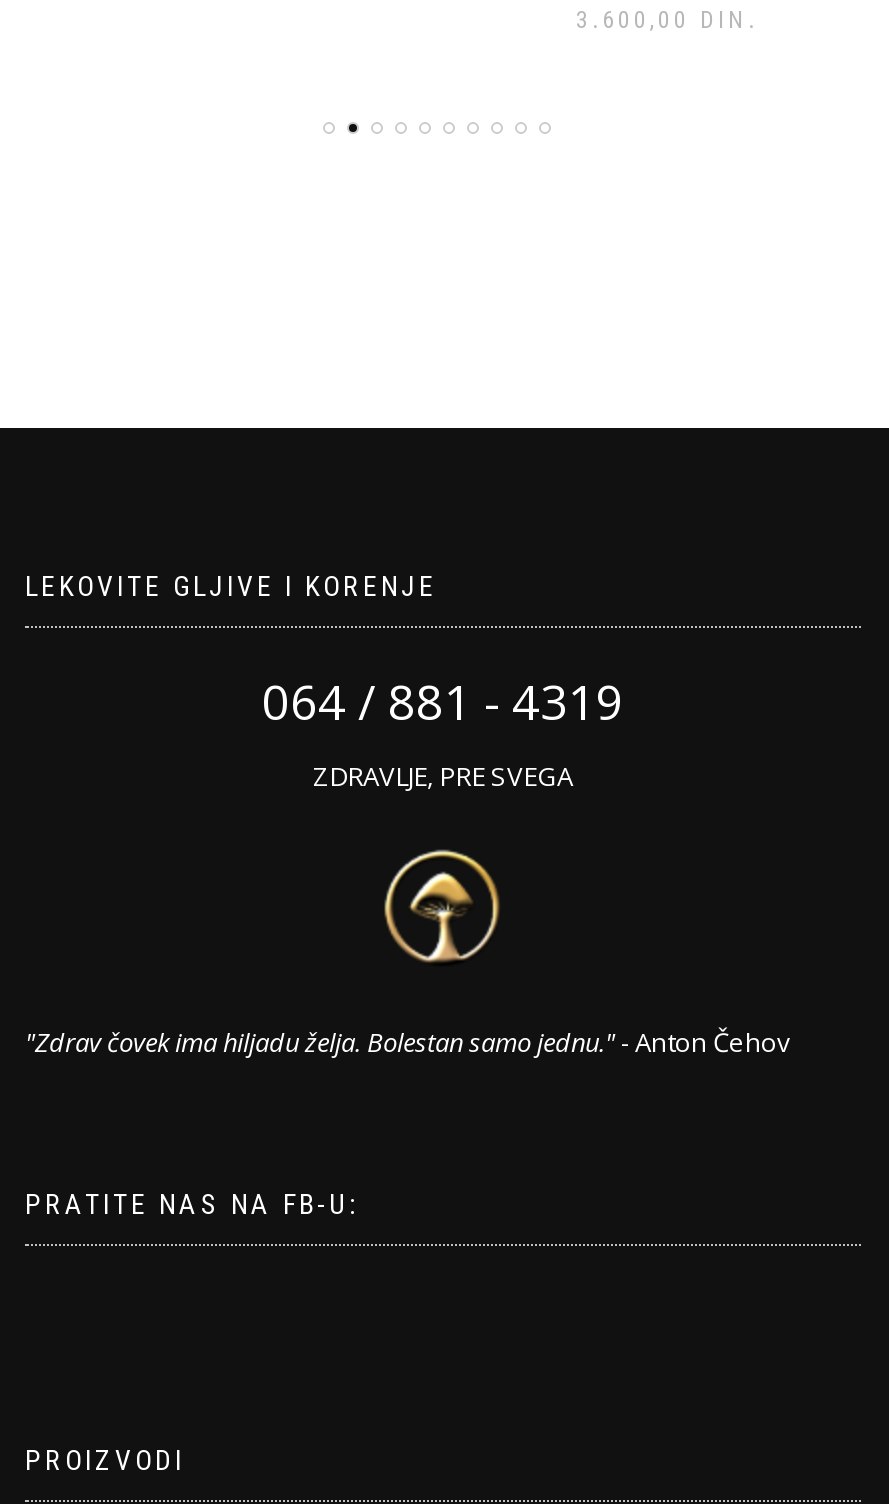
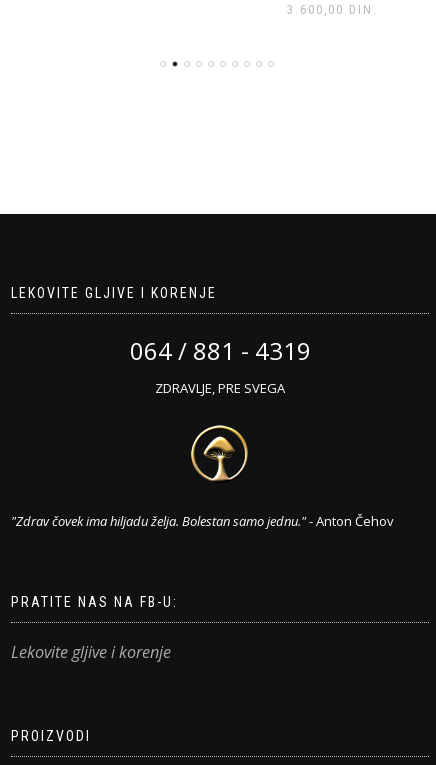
+ Lekovite gljive i korenje
